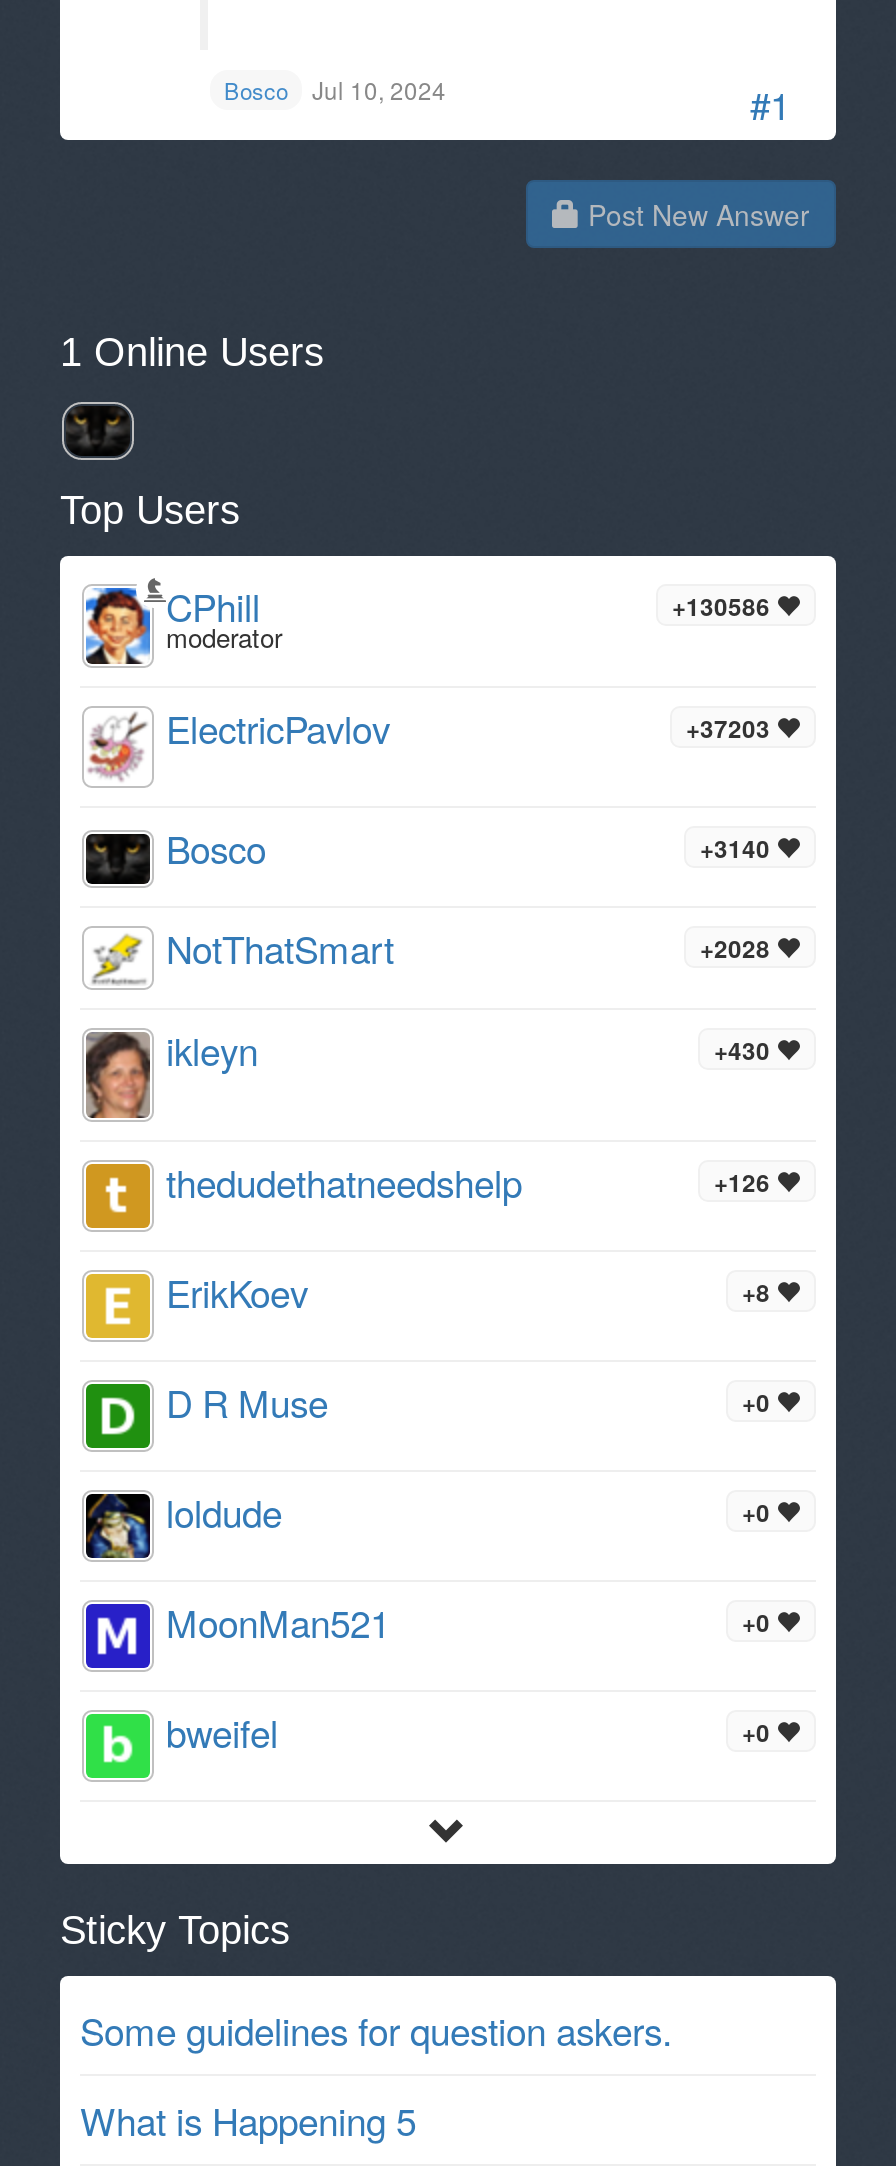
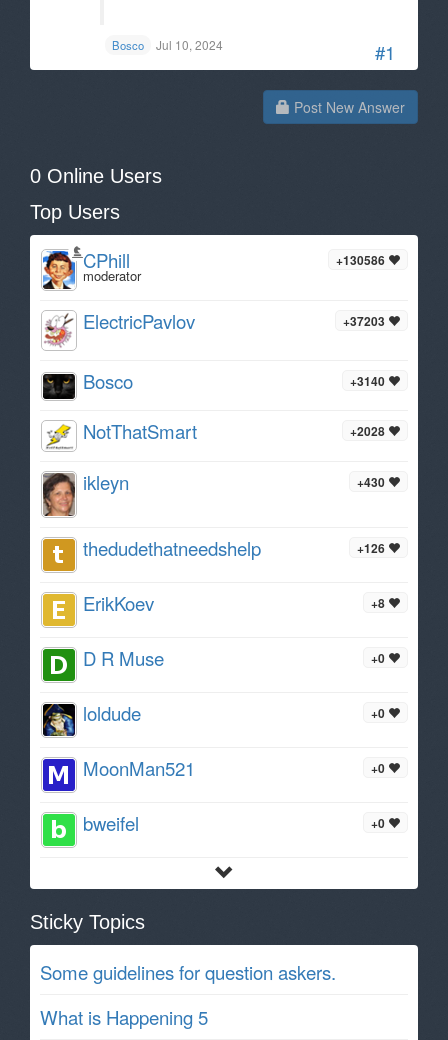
- 1 Online Users
+ 0 Online Users
